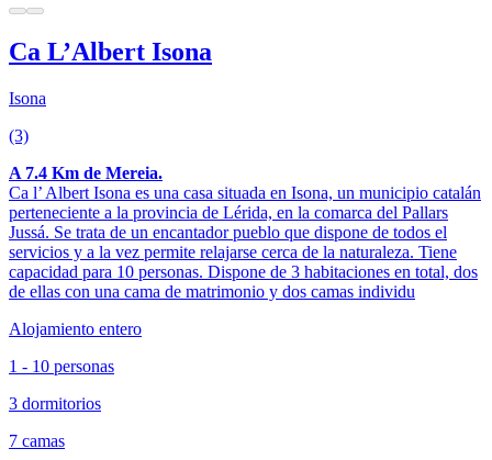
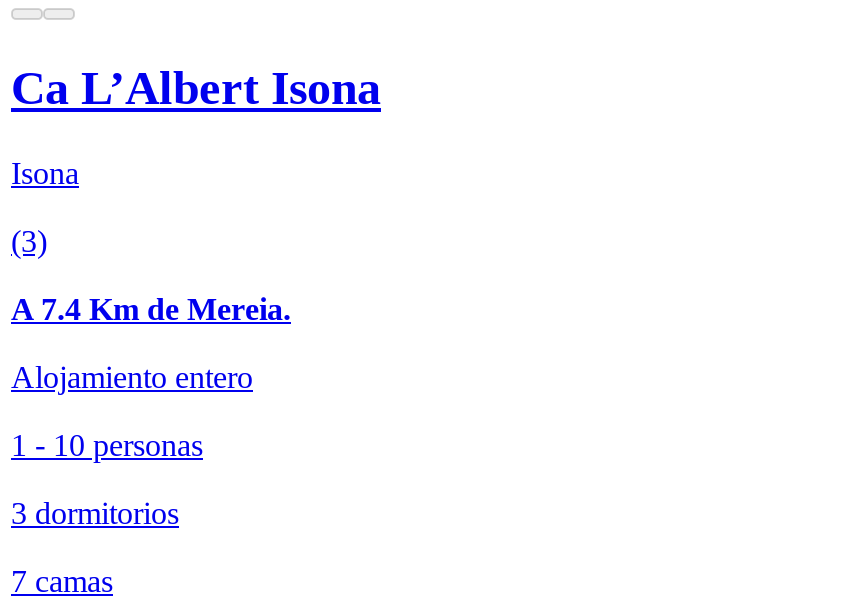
- Ca l’ Albert Isona es una casa situada en Isona, un municipio catalán
- perteneciente a la provincia de Lérida, en la comarca del Pallars
- Jussá. Se trata de un encantador pueblo que dispone de todos el
- servicios y a la vez permite relajarse cerca de la naturaleza. Tiene
- capacidad para 10 personas. Dispone de 3 habitaciones en total, dos
- de ellas con una cama de matrimonio y dos camas individu
